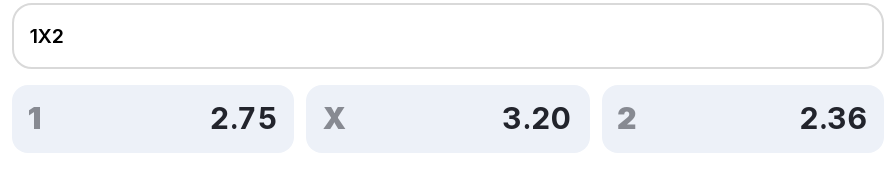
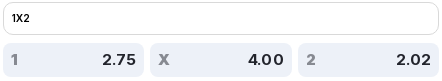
- 3.20 2
+ 4.00 2

- 2.36
+ 2.02
